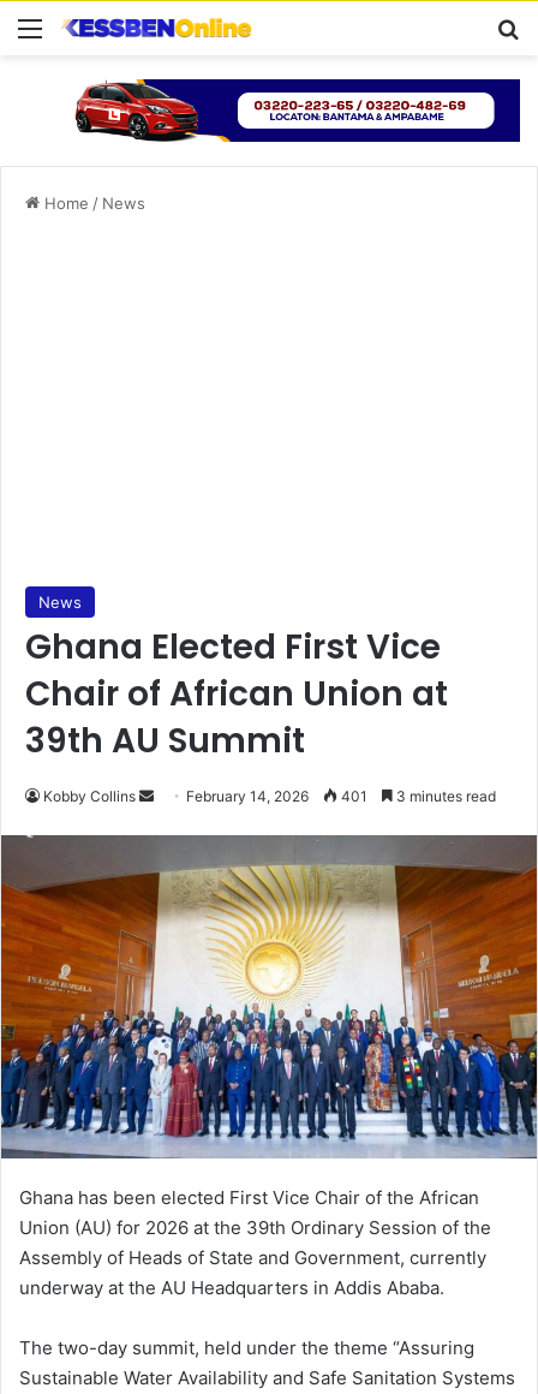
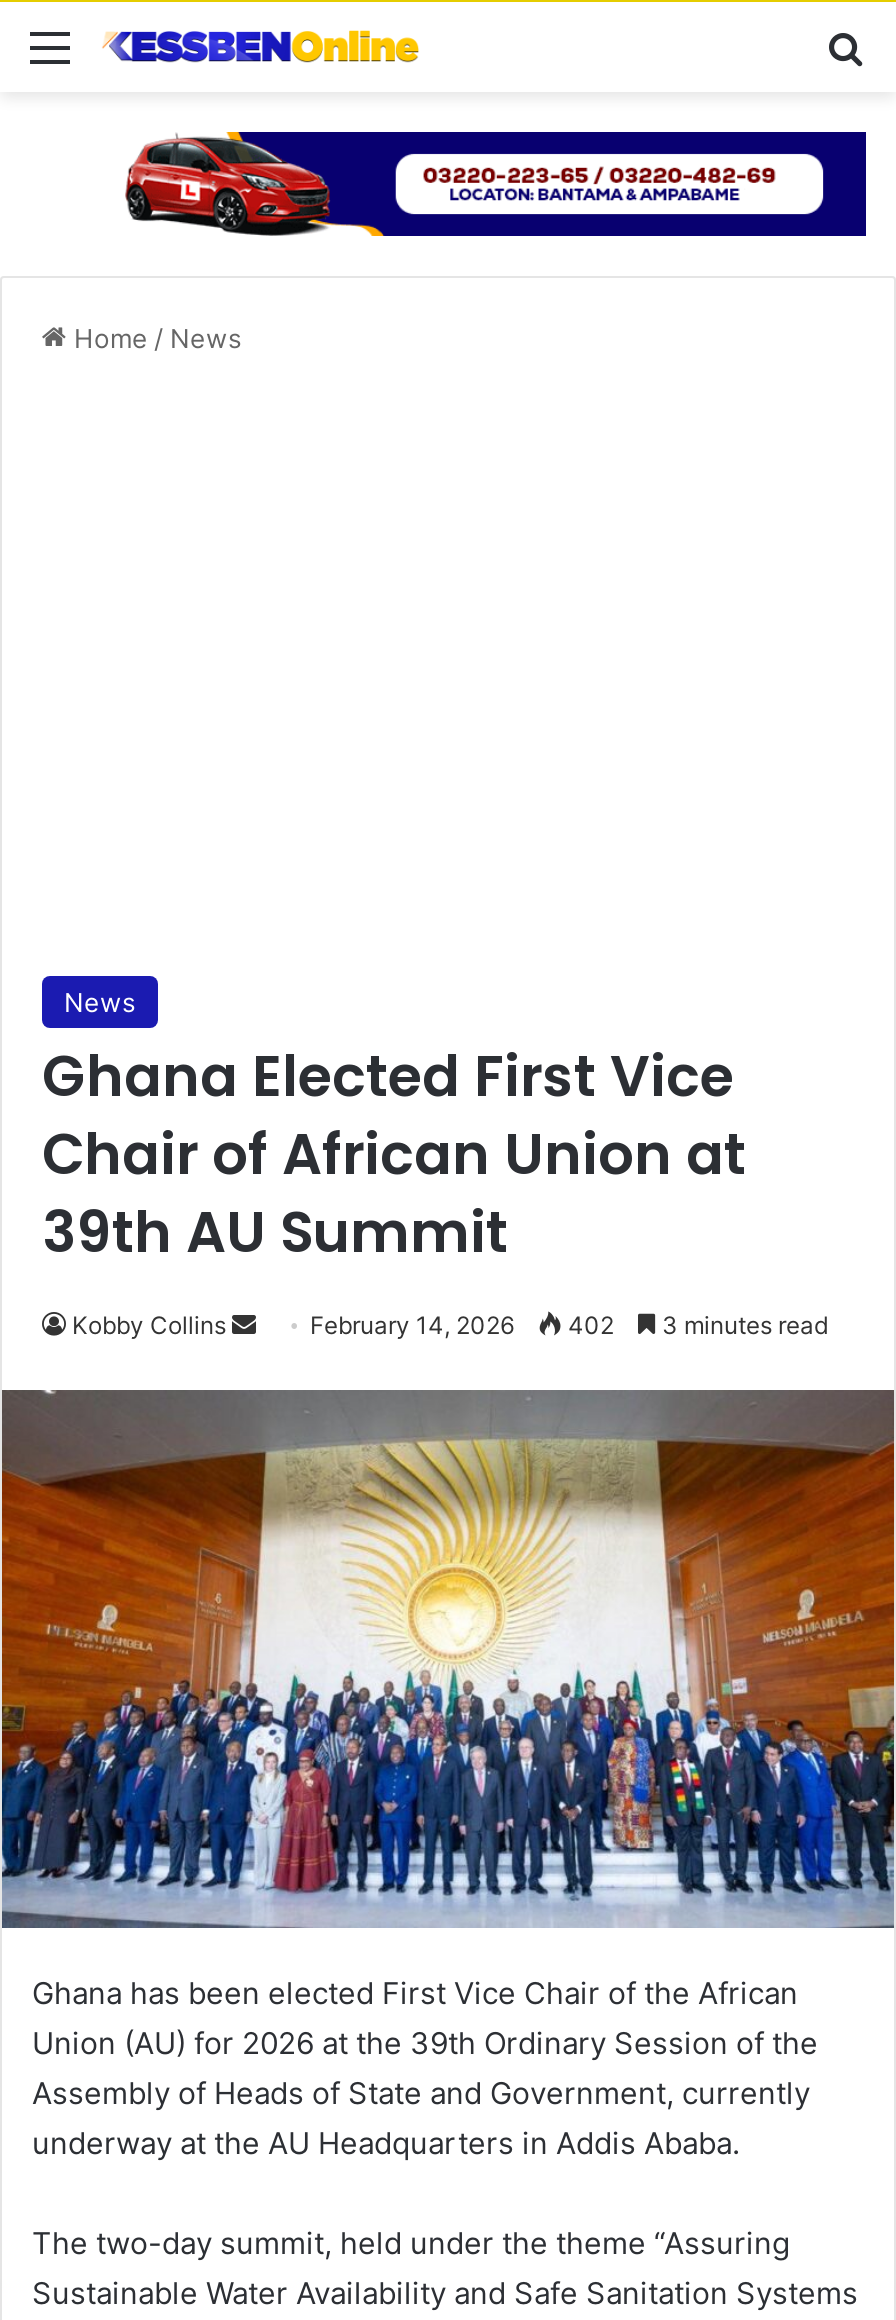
- 401
+ 402
